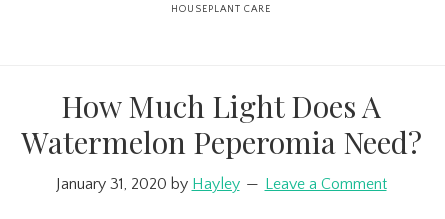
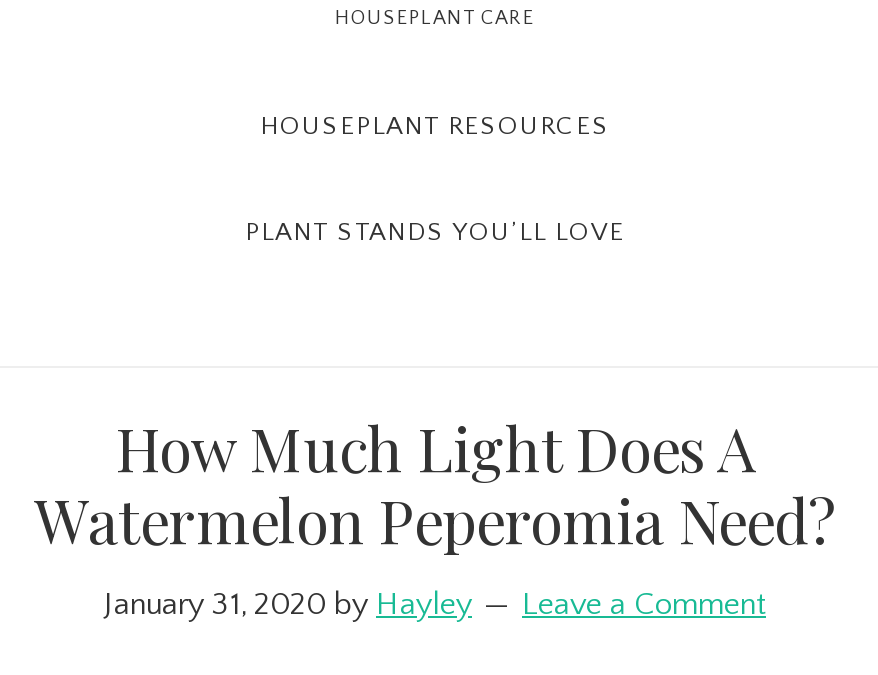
+ PLANT STANDS YOU’LL LOVE

+ HOUSEPLANT RESOURCES
